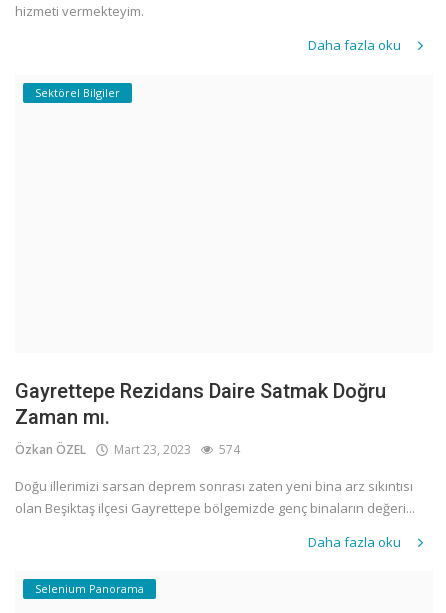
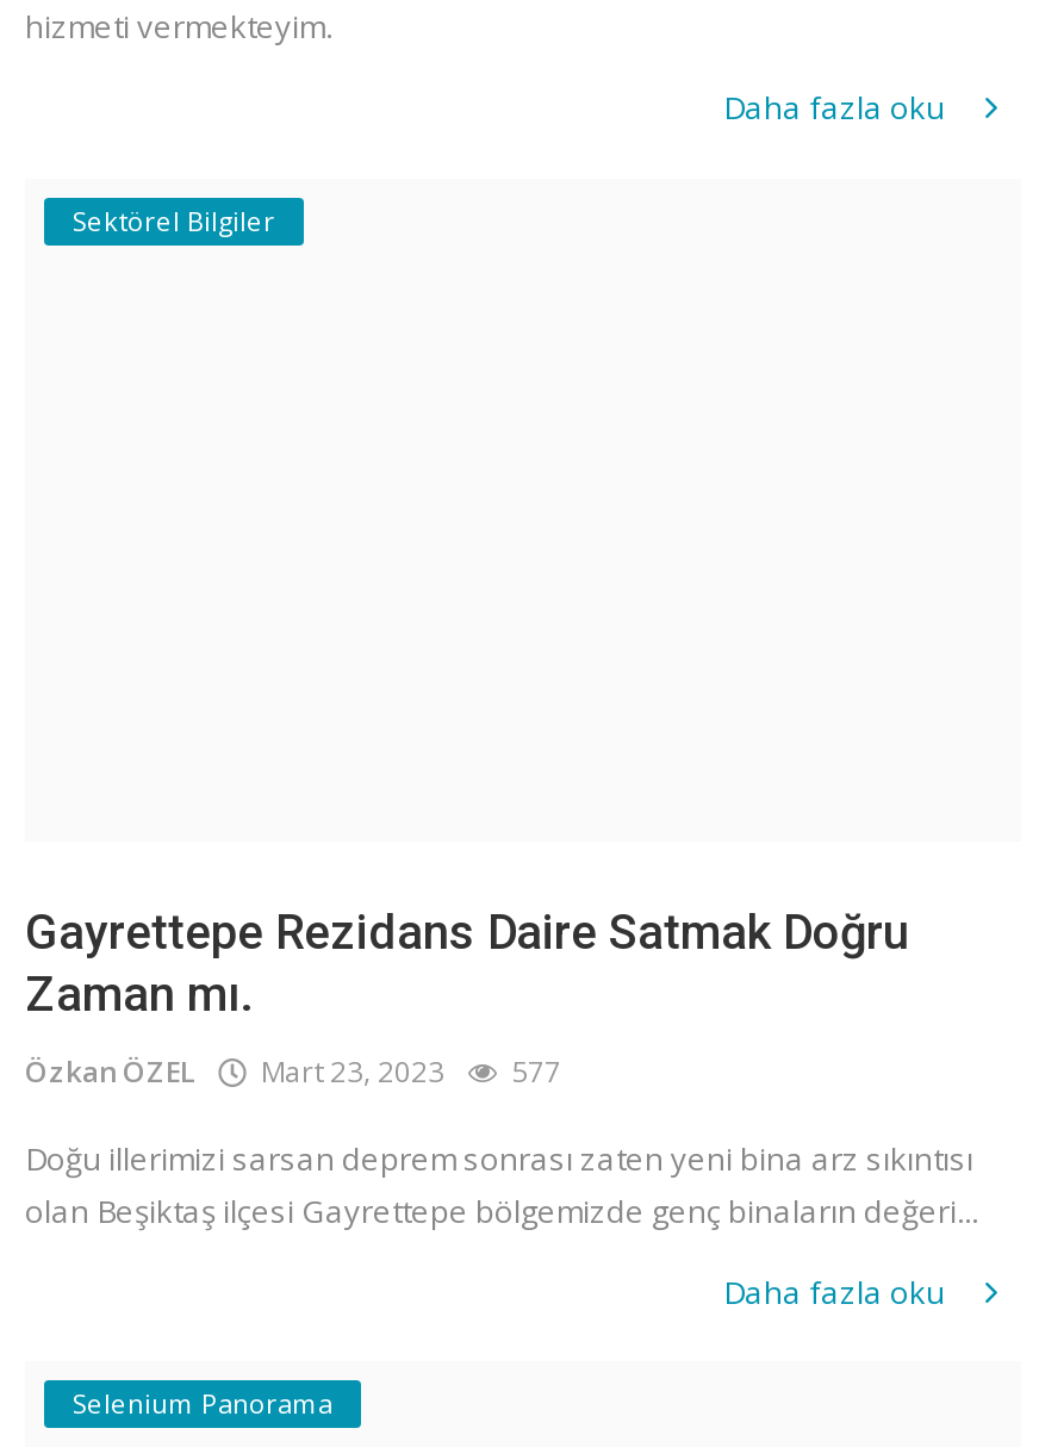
- Özkan ÖZEL Mart 23, 2023 574
+ Özkan ÖZEL Mart 23, 2023 577
